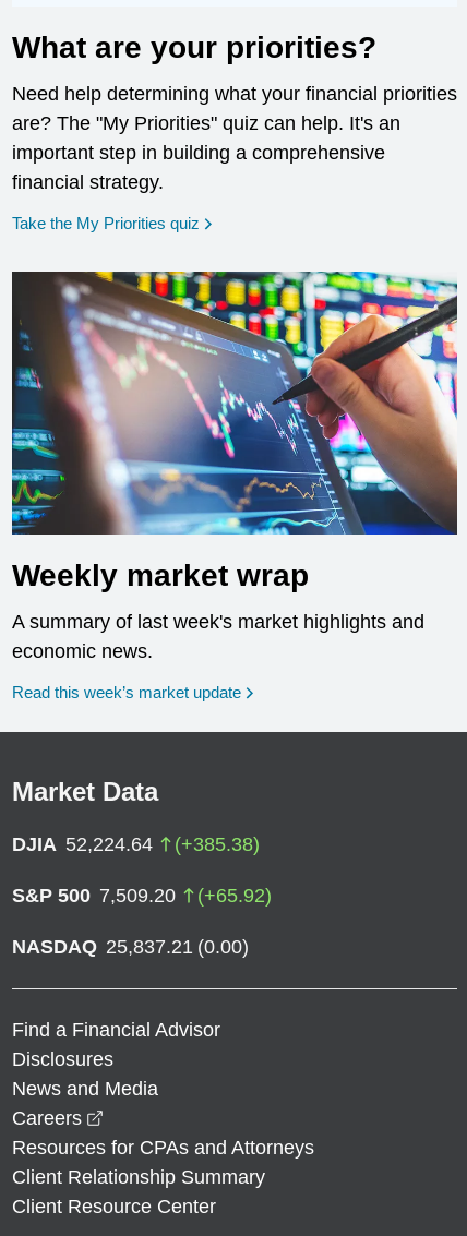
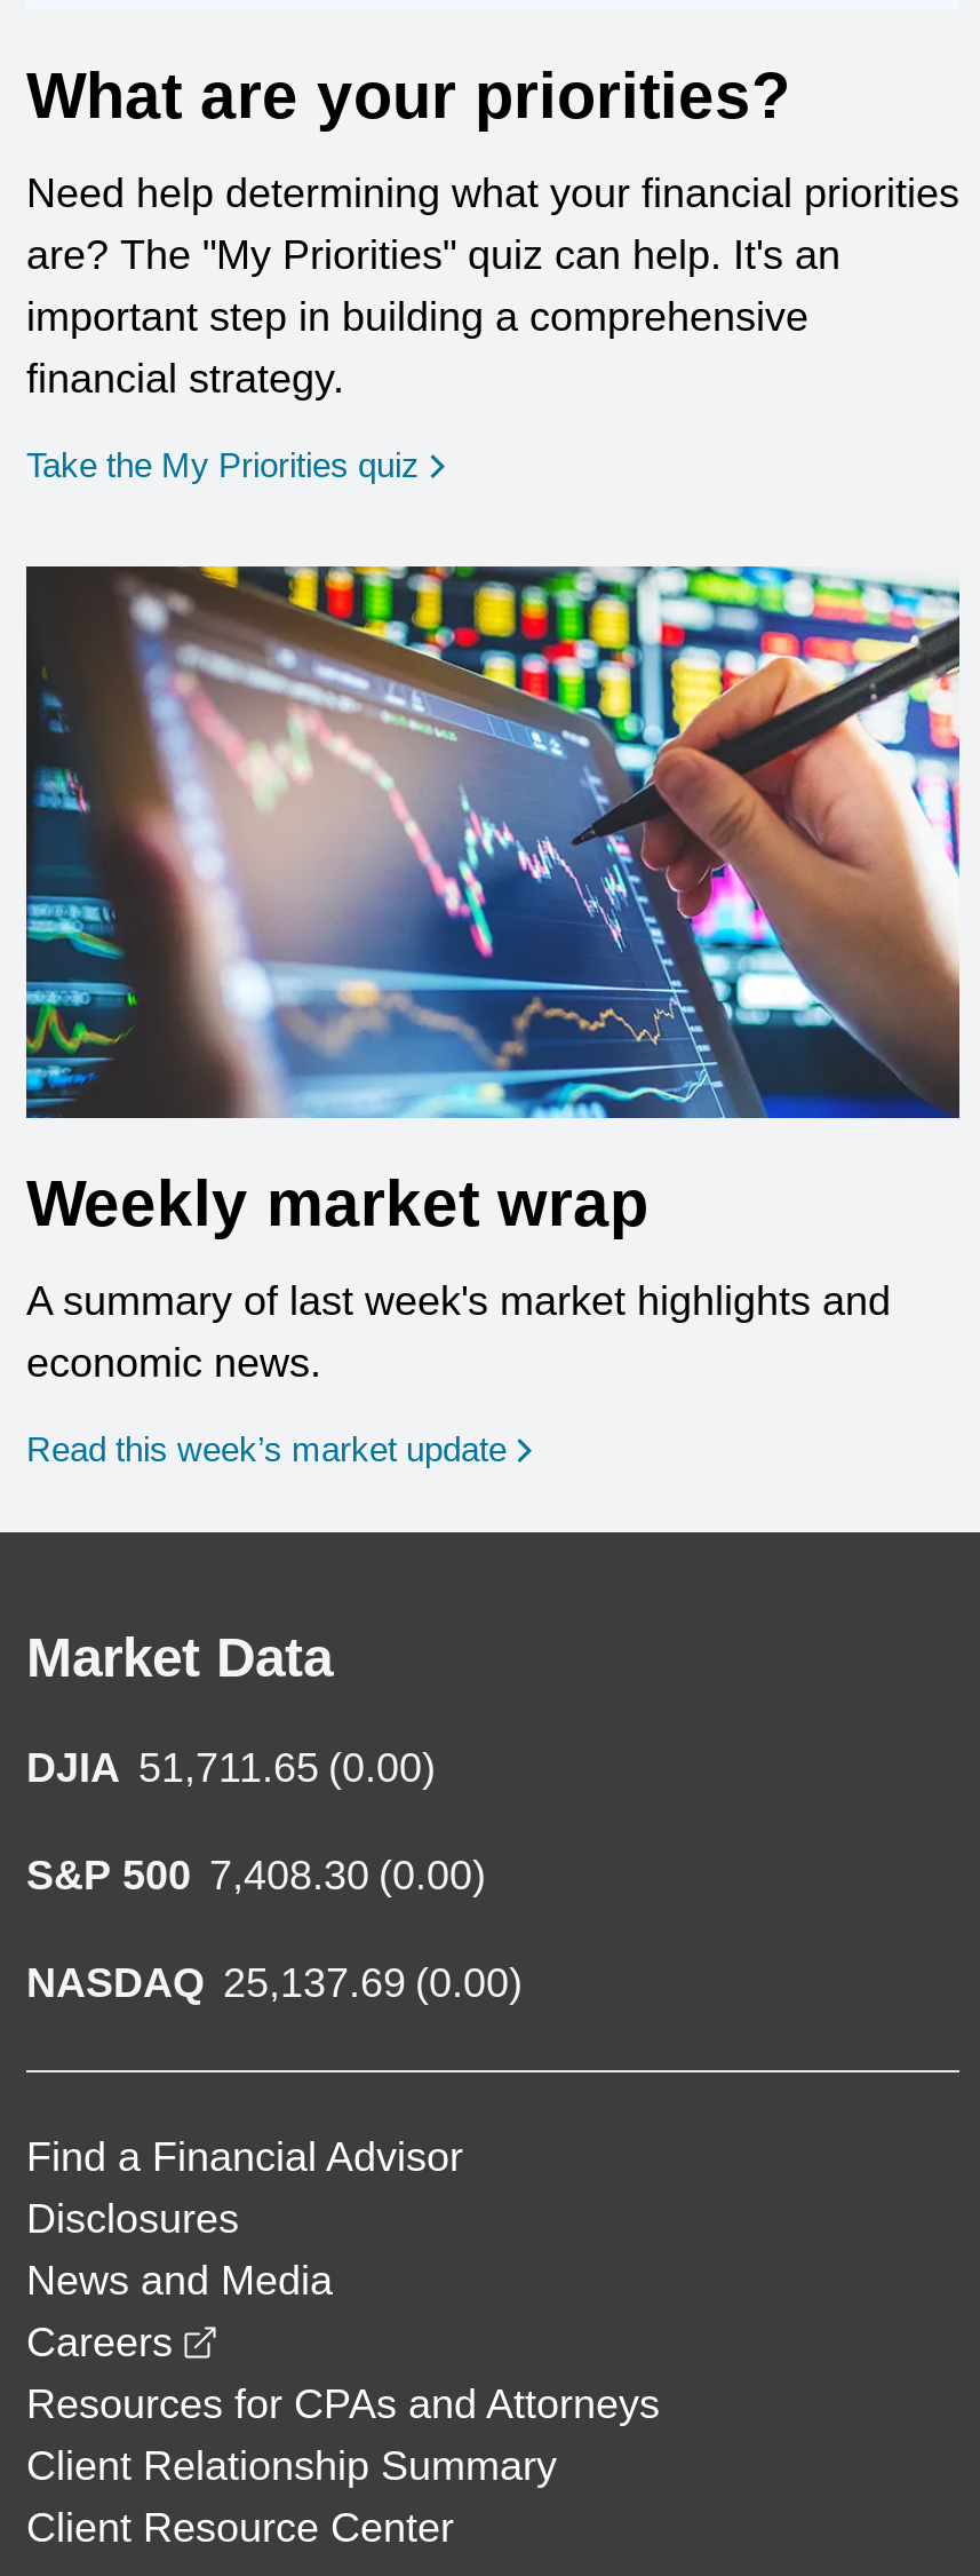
- DJIA 52,224.64
- (+385.38)
+ DJIA 51,711.65 (0.00)

- S&P 500 7,509.20
- (+65.92)
+ S&P 500 7,408.30 (0.00)

- NASDAQ 25,837.21 (0.00)
+ NASDAQ 25,137.69 (0.00)
